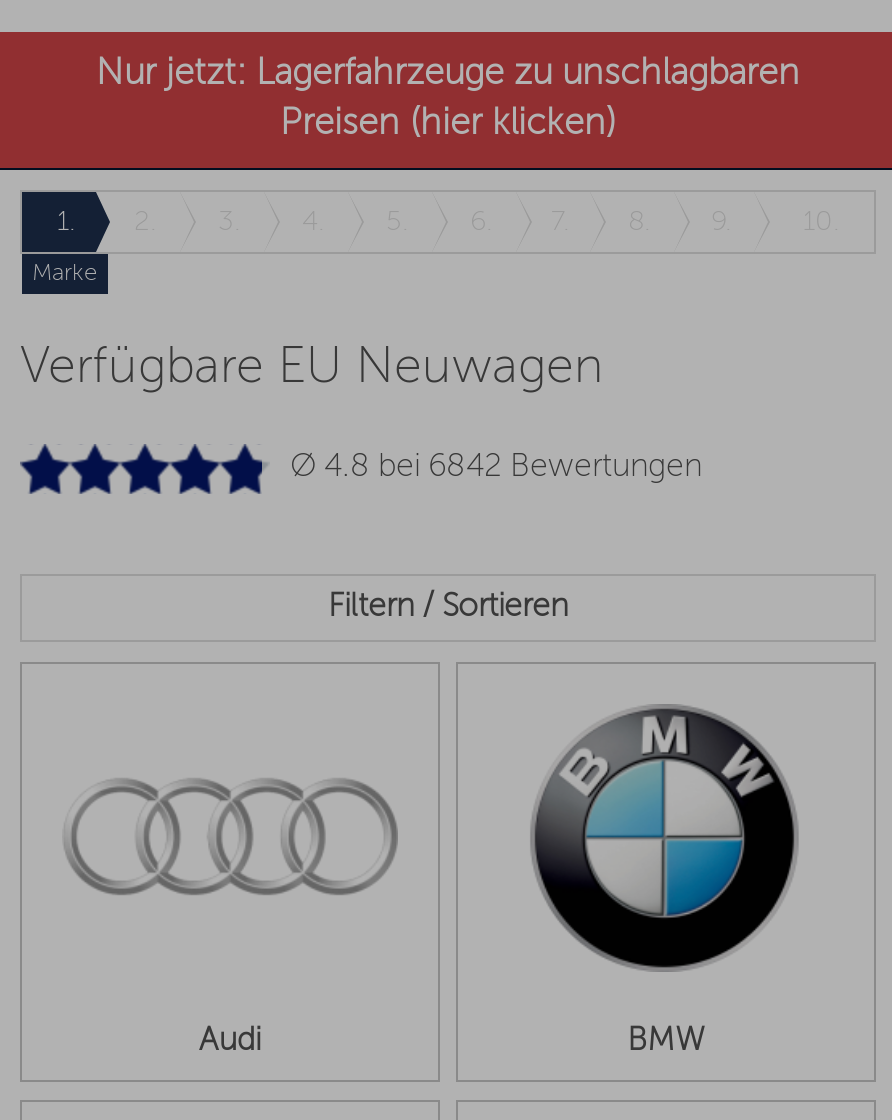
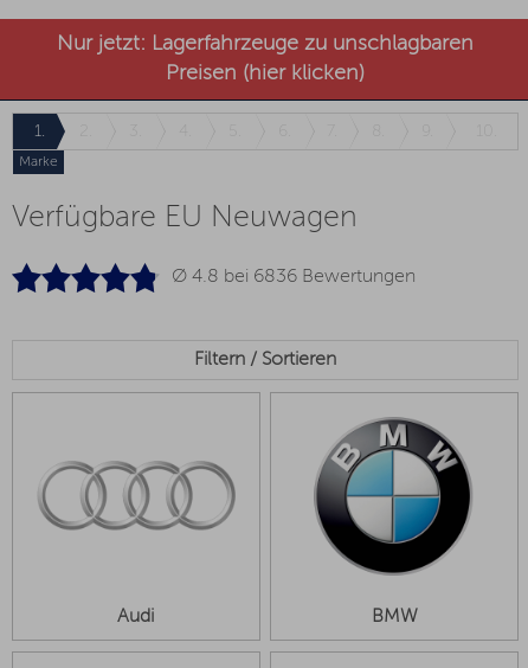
- Ø 4.8 bei 6842 Bewertungen
+ Ø 4.8 bei 6836 Bewertungen
